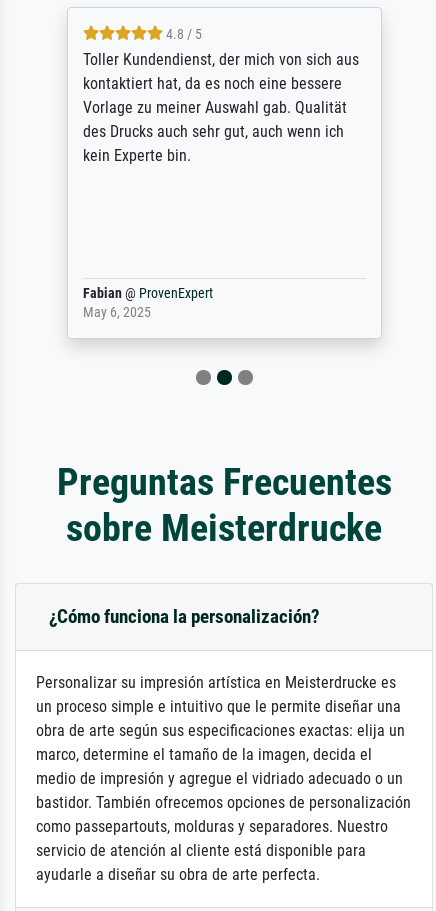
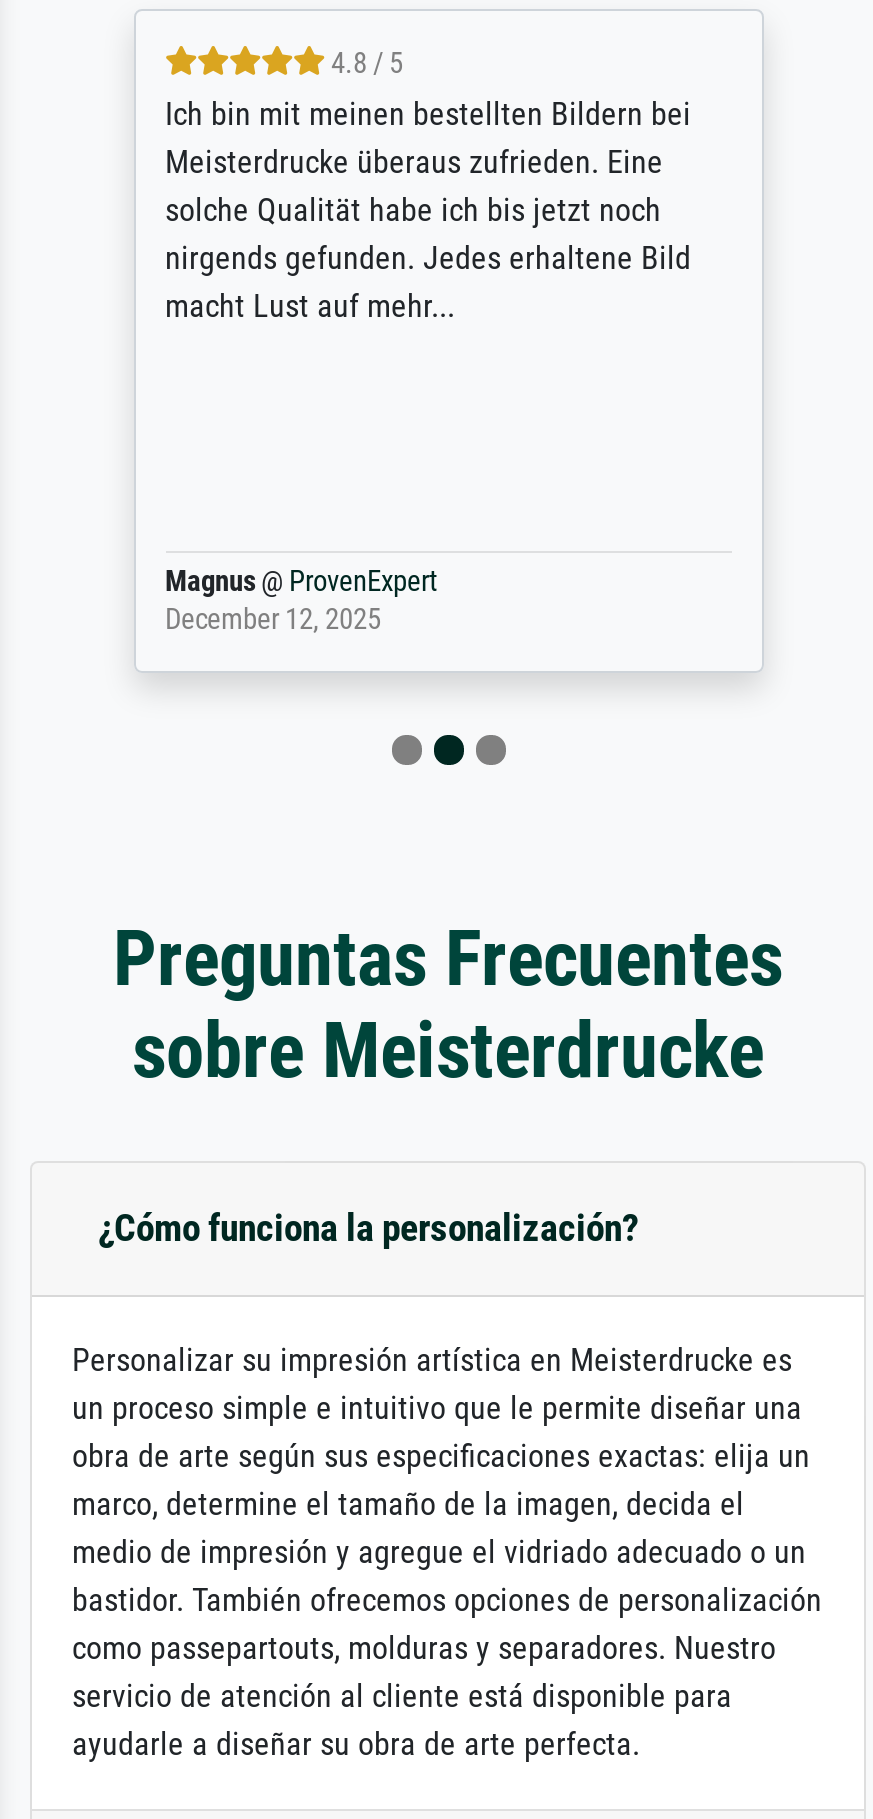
- Toller Kundendienst, der mich von sich aus
- kontaktiert hat, da es noch eine bessere
- Vorlage zu meiner Auswahl gab. Qualität
- des Drucks auch sehr gut, auch wenn ich
- kein Experte bin.
+ Ich bin mit meinen bestellten Bildern bei
+ Meisterdrucke überaus zufrieden. Eine
+ solche Qualität habe ich bis jetzt noch
+ nirgends gefunden. Jedes erhaltene Bild
+ macht Lust auf mehr...

- Fabian @ ProvenExpert
- May 6, 2025
+ Magnus @ ProvenExpert
+ December 12, 2025
